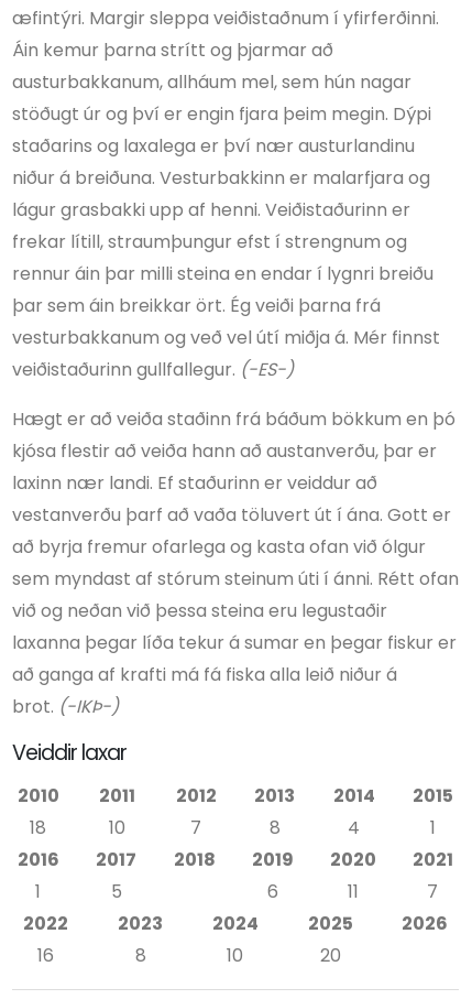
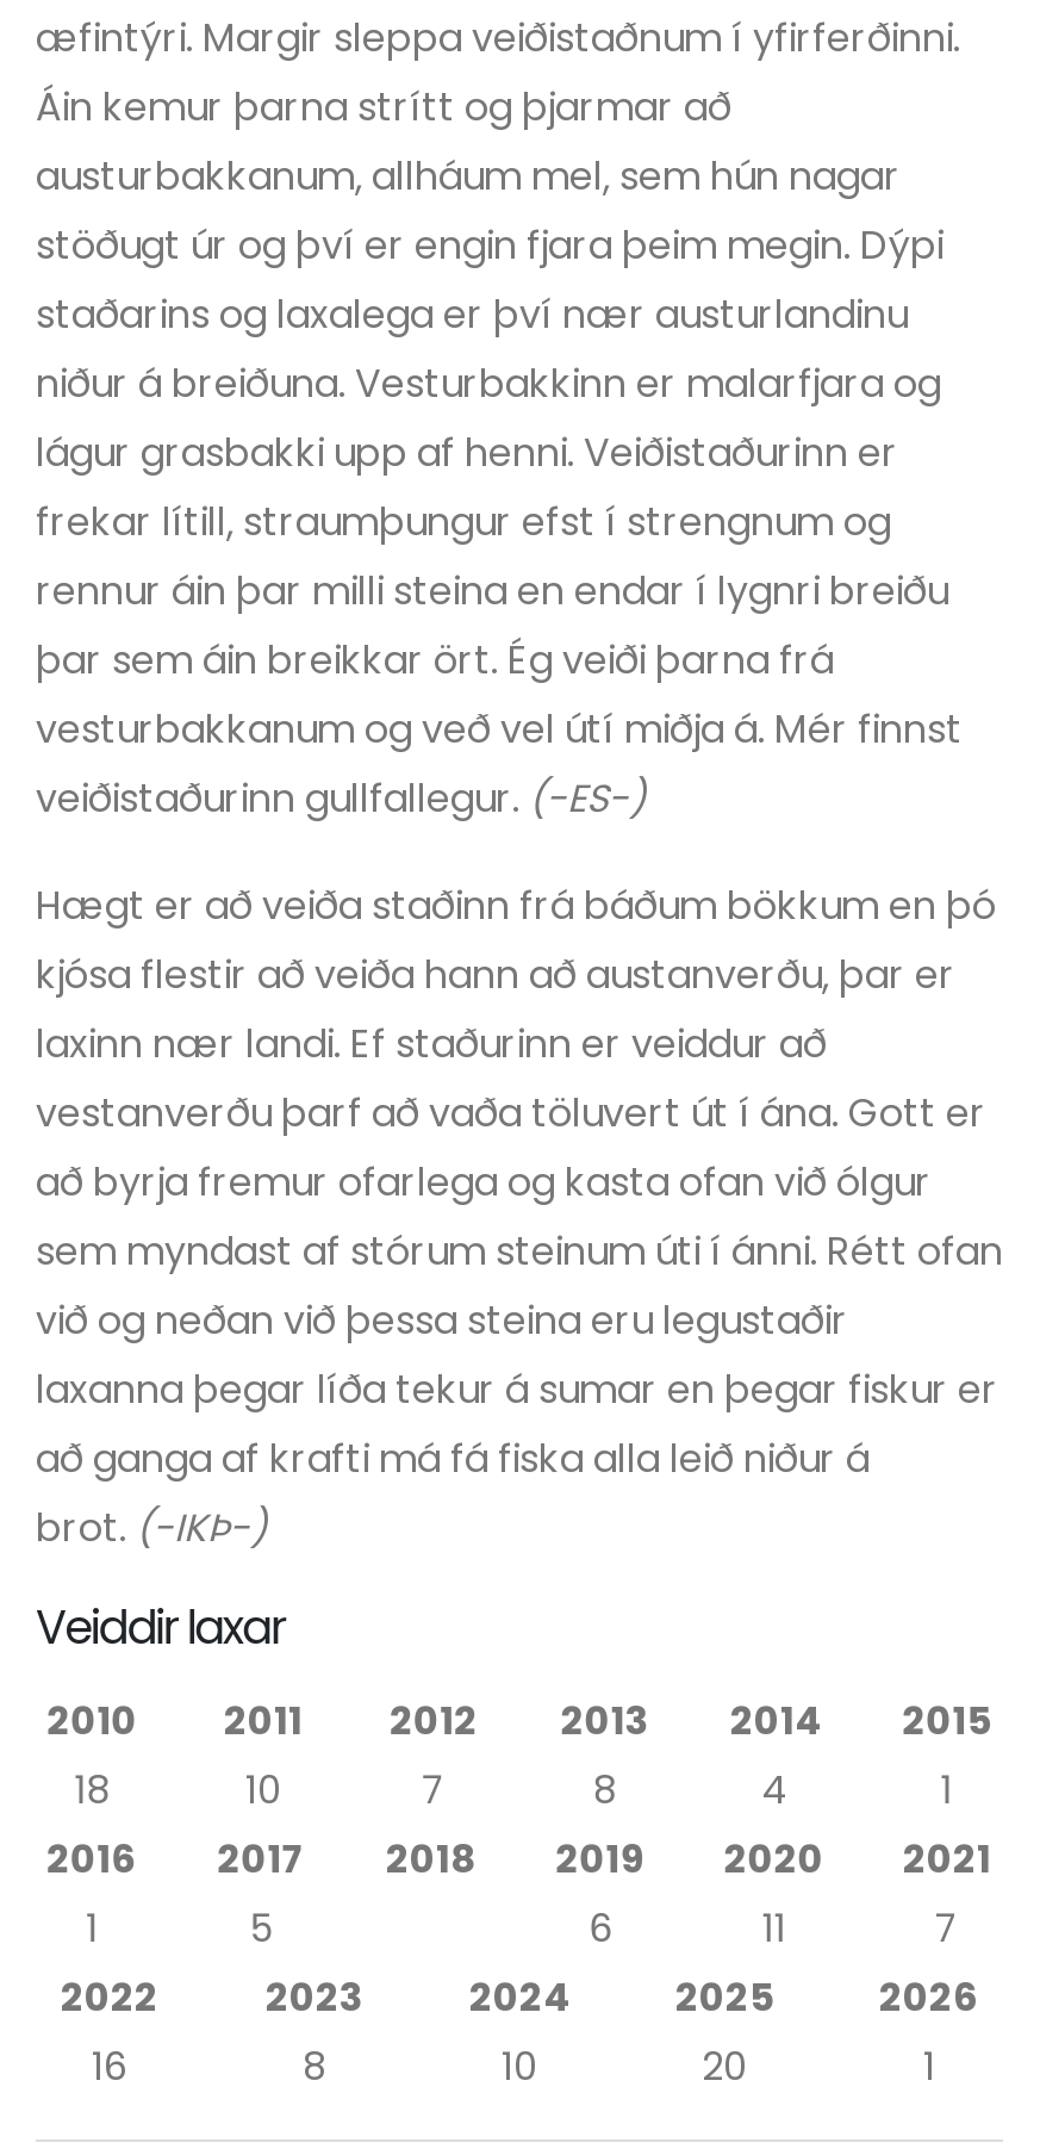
+ 1
